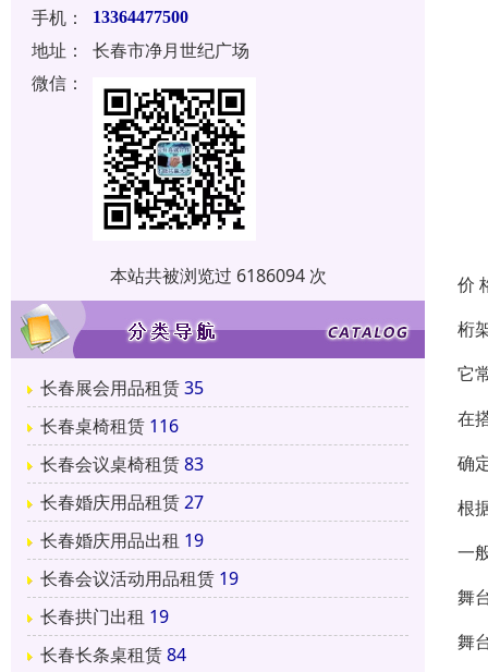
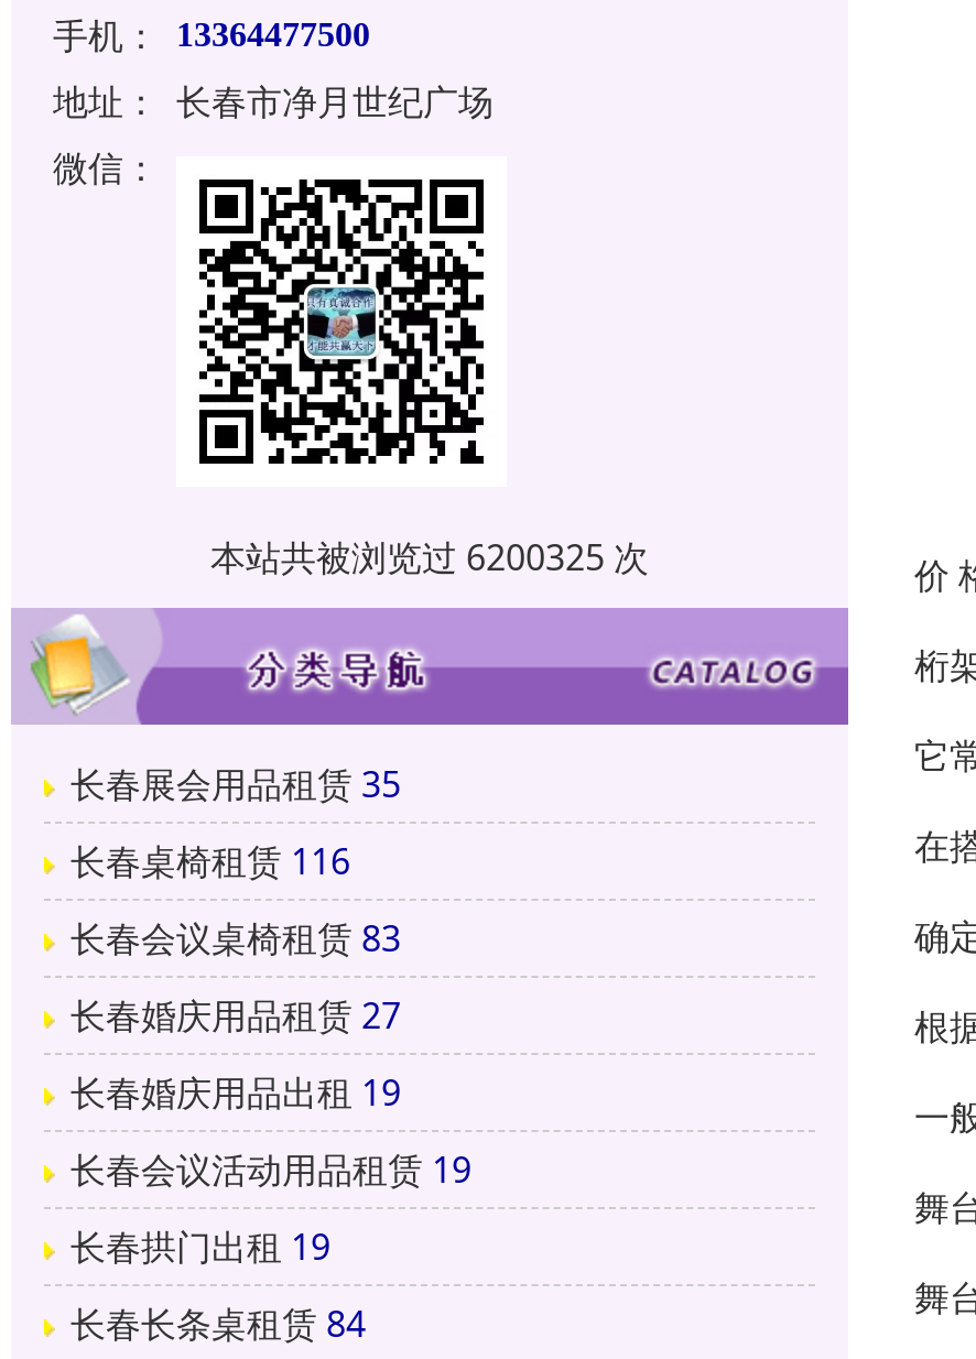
- 本站共被浏览过 6186094 次
+ 本站共被浏览过 6200325 次
